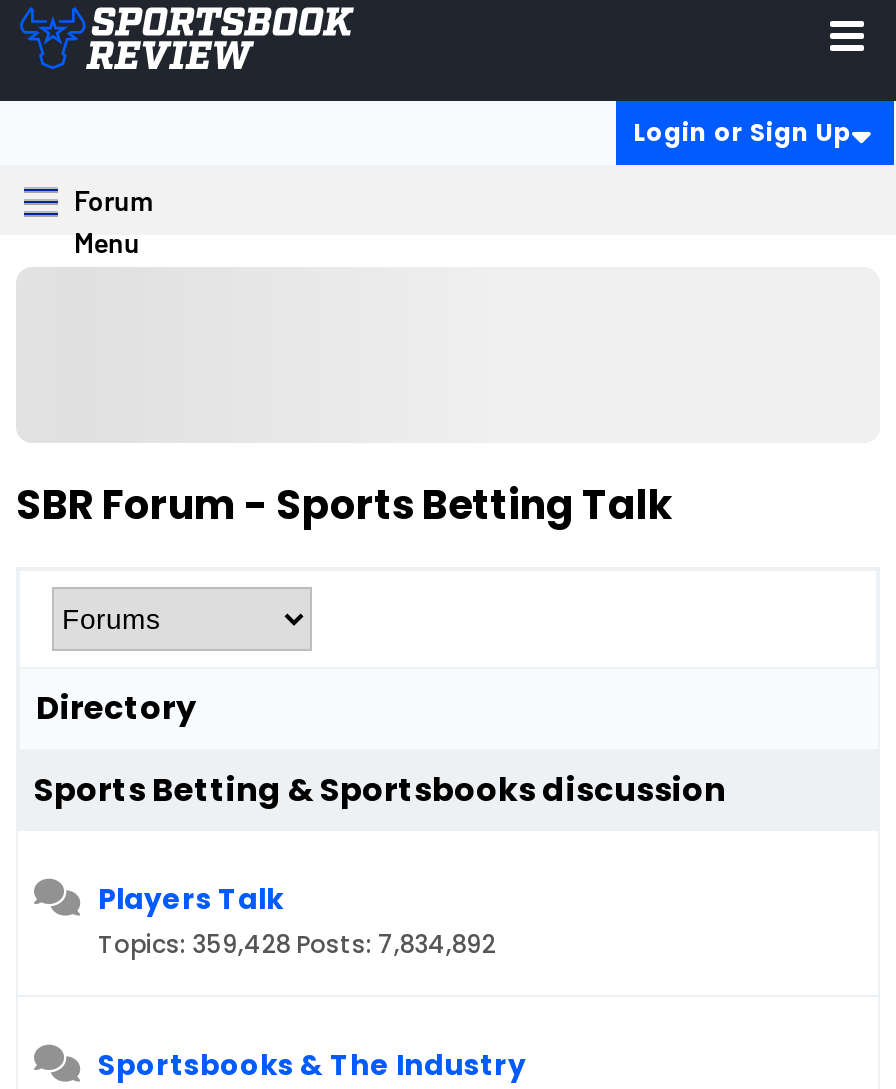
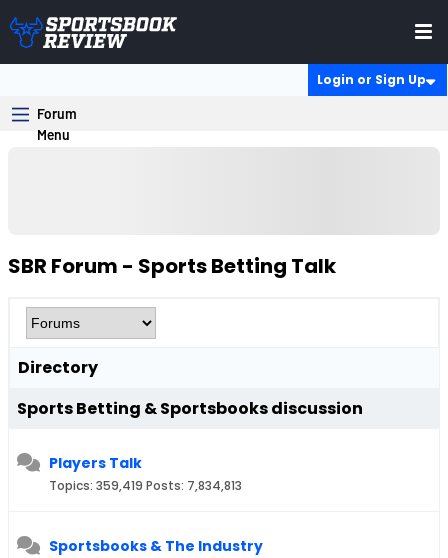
- Topics: 359,428 Posts: 7,834,892
+ Topics: 359,419 Posts: 7,834,813
